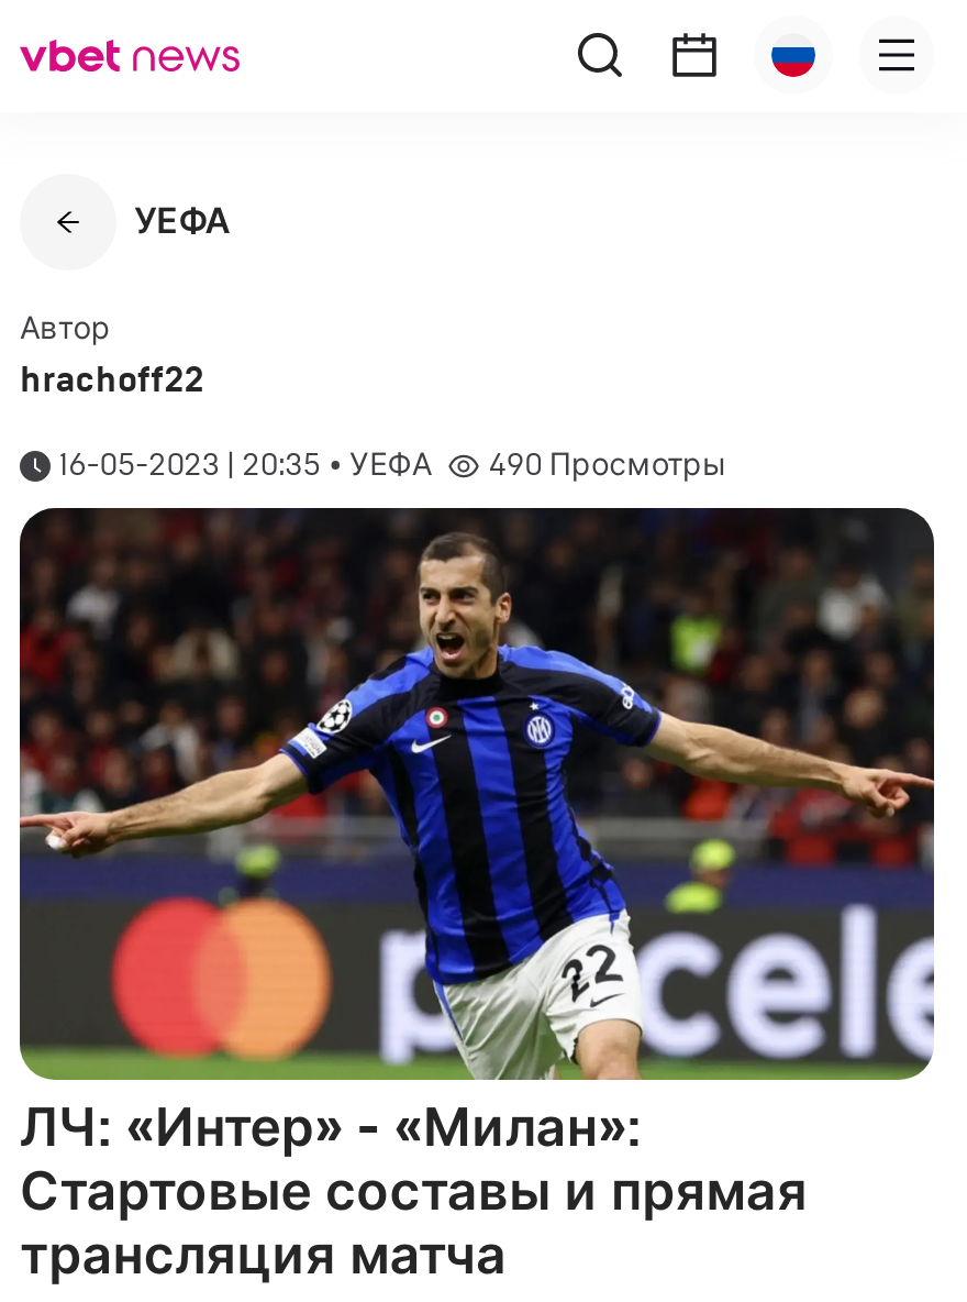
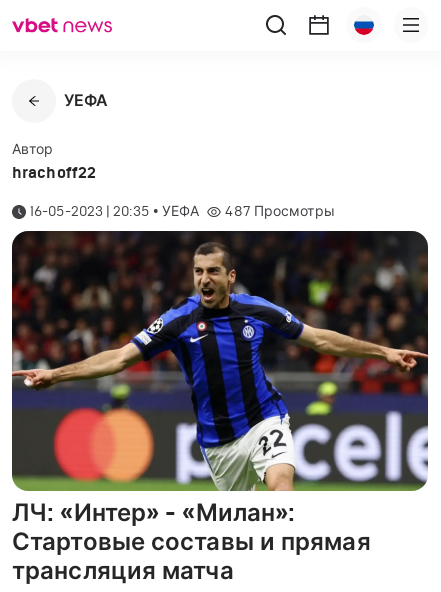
- 490 Просмотры
+ 487 Просмотры
